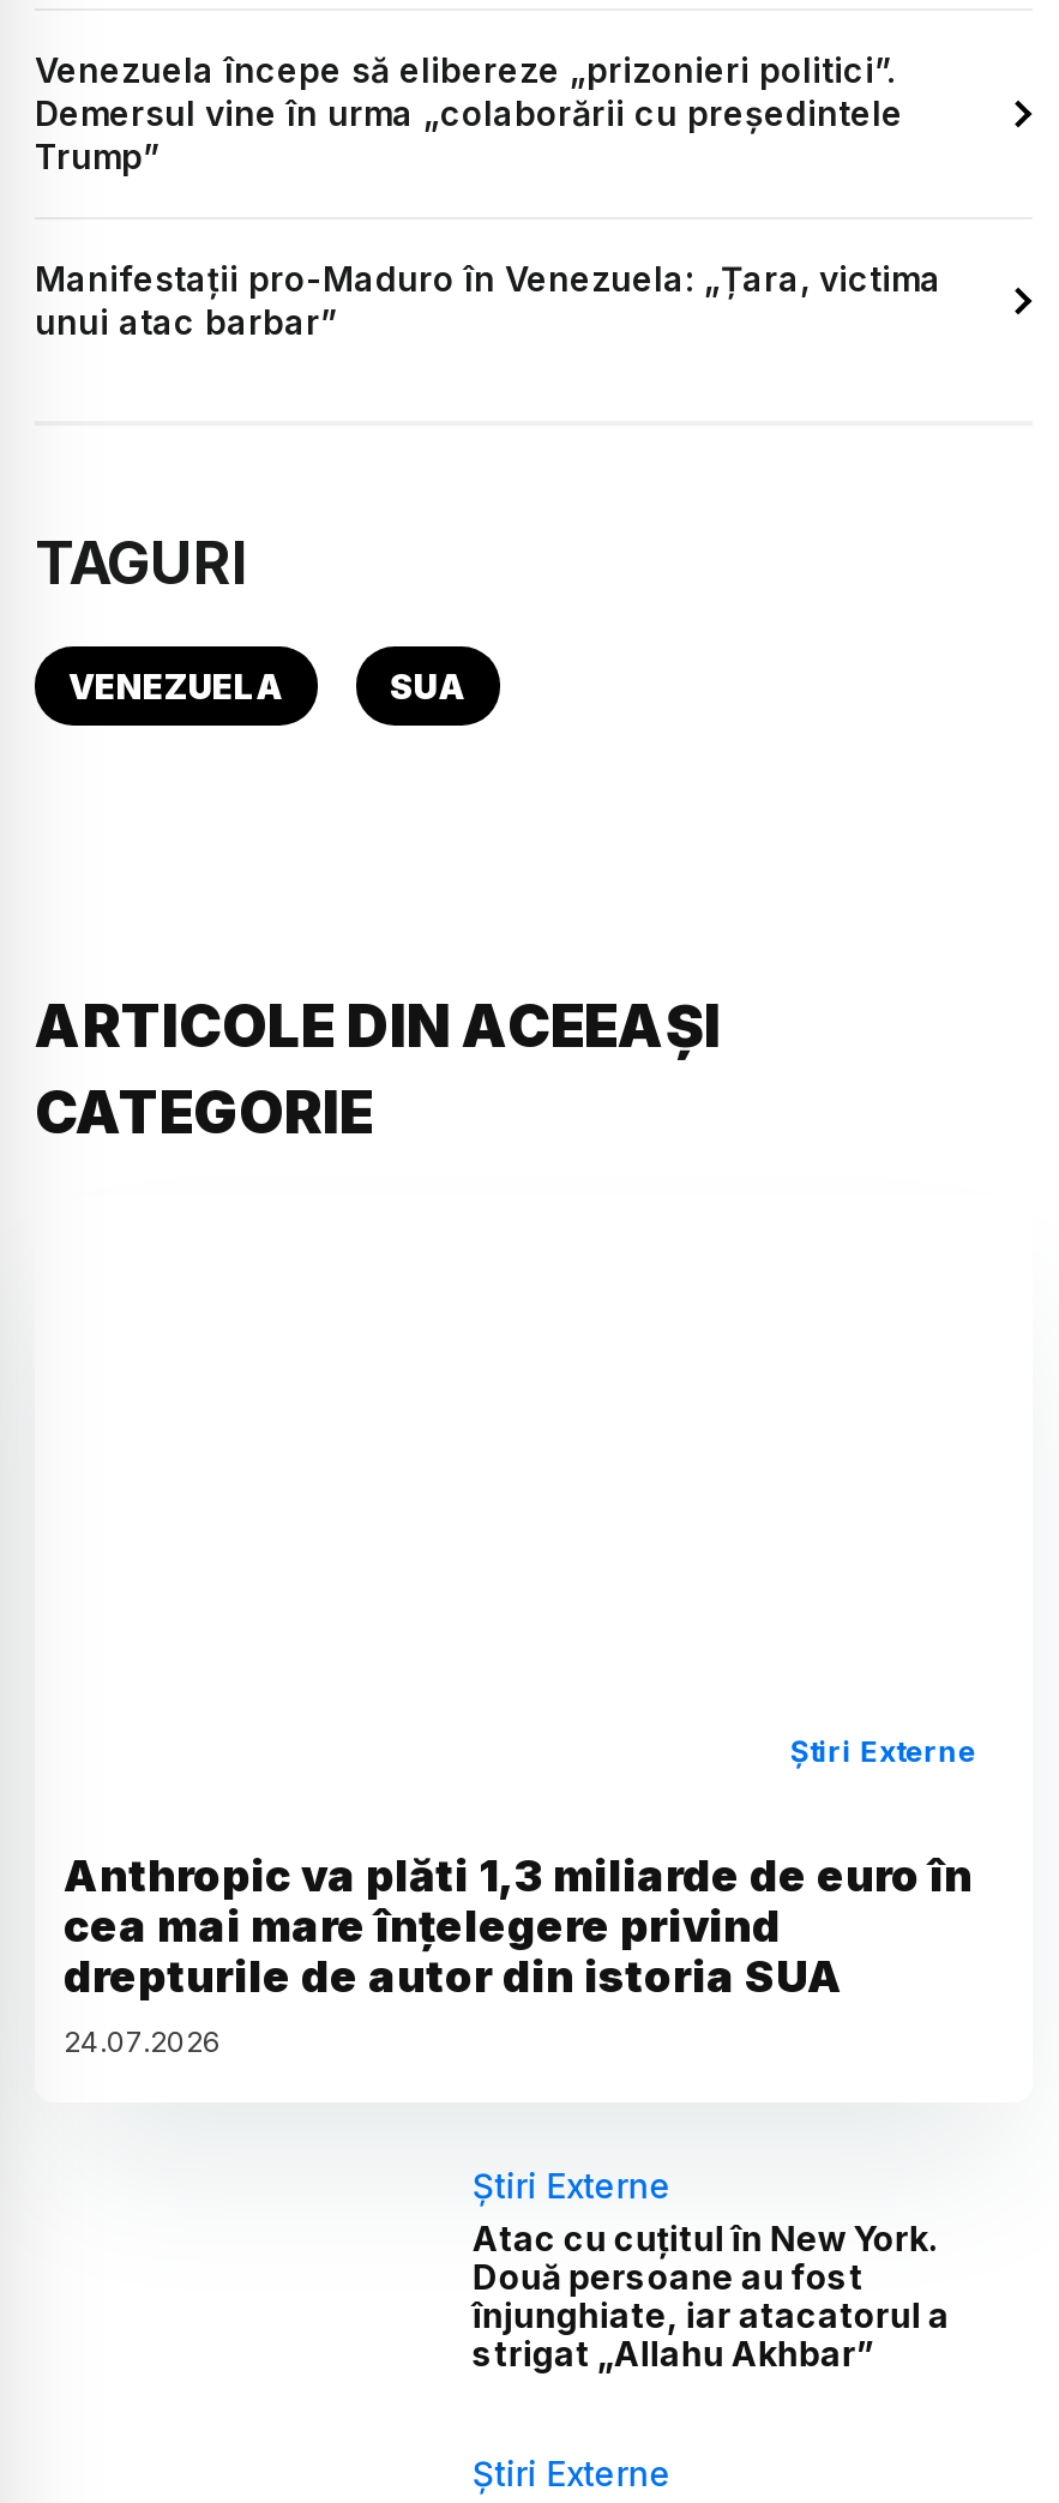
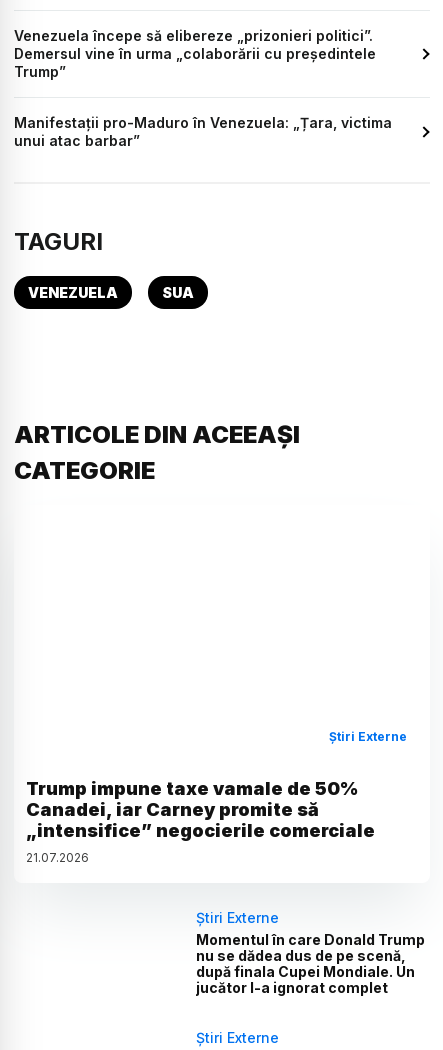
- Anthropic va plăti 1,3 miliarde de euro în
- cea mai mare înțelegere privind
- drepturile de autor din istoria SUA
- 24.07.2026
+ Trump impune taxe vamale de 50%
+ Canadei, iar Carney promite să
+ „intensifice” negocierile comerciale
+ 21.07.2026

- Atac cu cuțitul în New York.
- Două persoane au fost
- înjunghiate, iar atacatorul a
- strigat „Allahu Akhbar”
+ Momentul în care Donald Trump
+ nu se dădea dus de pe scenă,
+ după finala Cupei Mondiale. Un
+ jucător l-a ignorat complet
